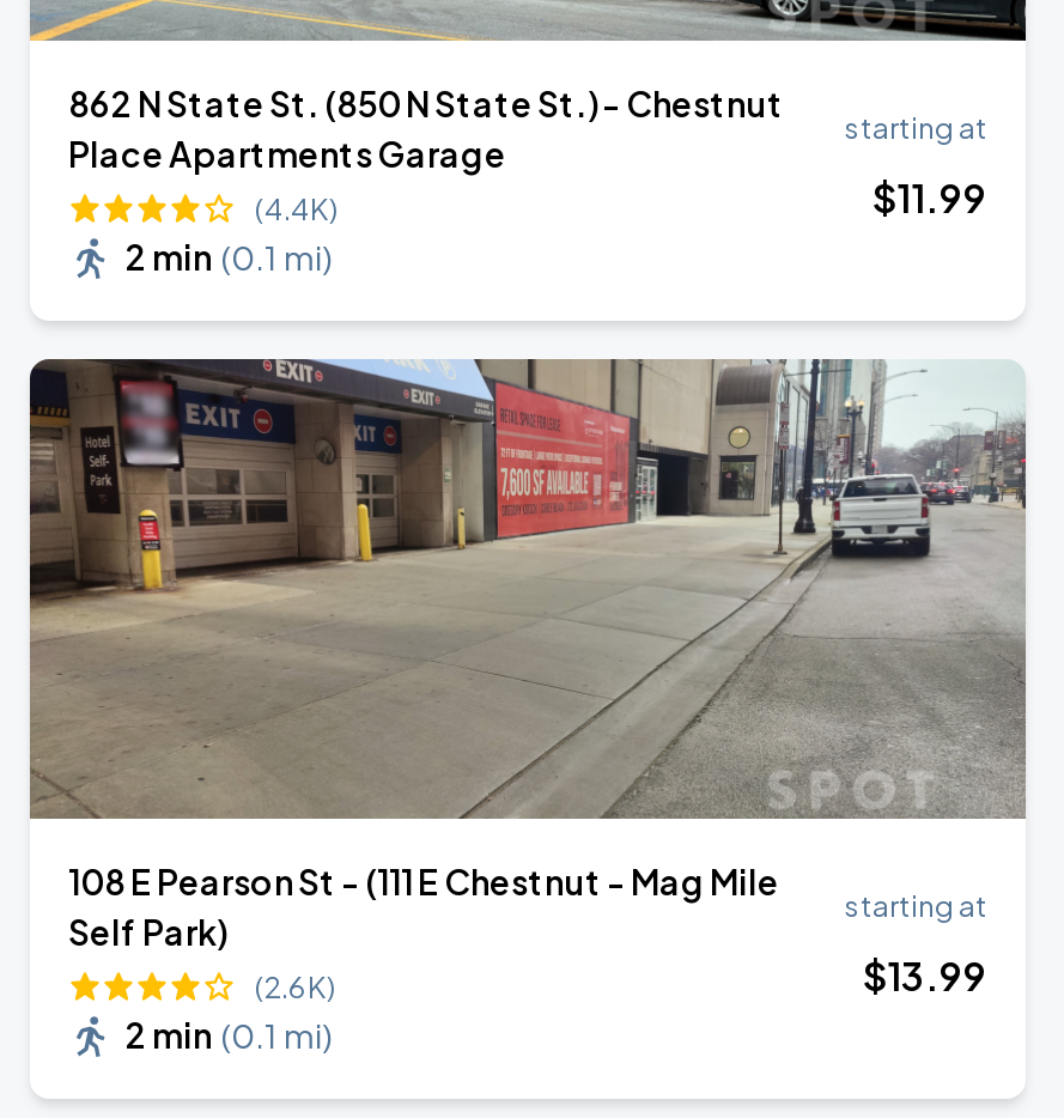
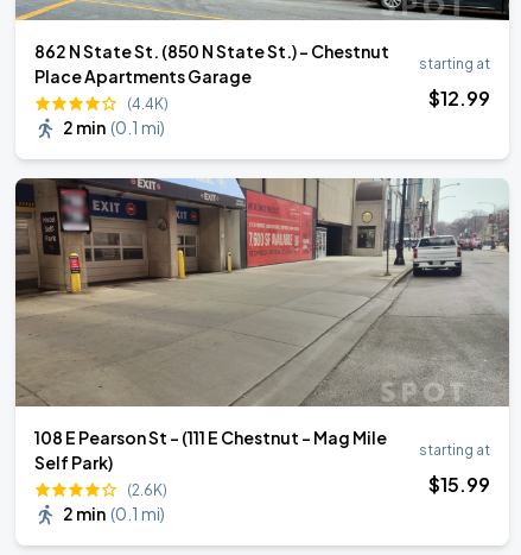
- $11.99
+ $12.99

- $13.99
+ $15.99
